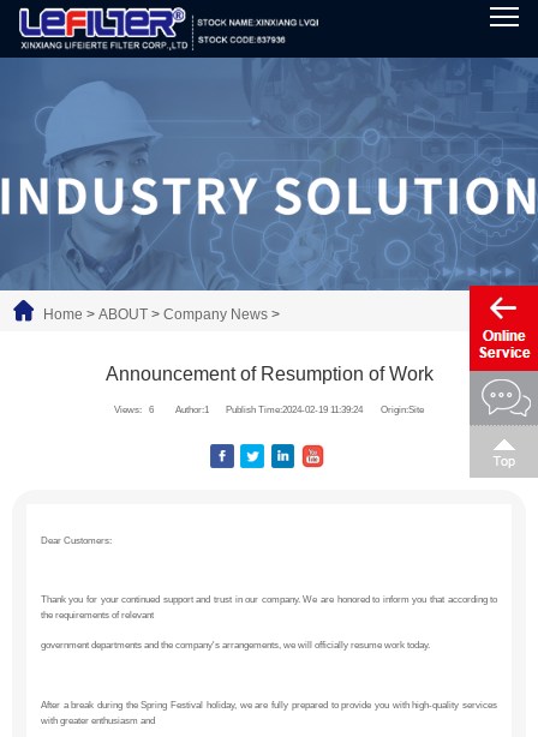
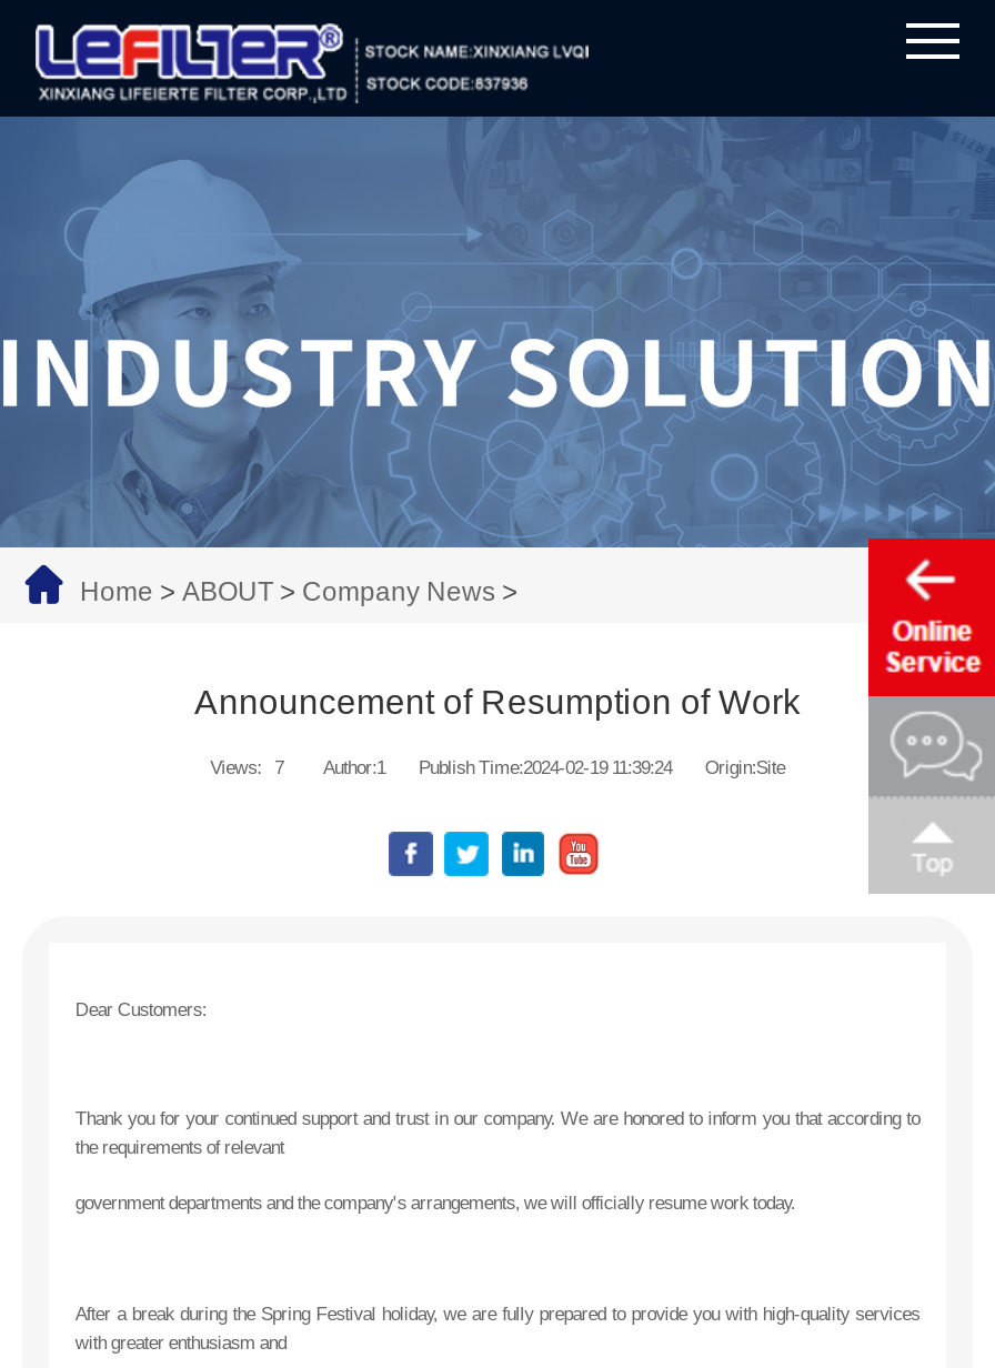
- Views: 6 Author:1 Publish Time:2024-02-19 11:39:24 Origin:Site
+ Views: 7 Author:1 Publish Time:2024-02-19 11:39:24 Origin:Site
